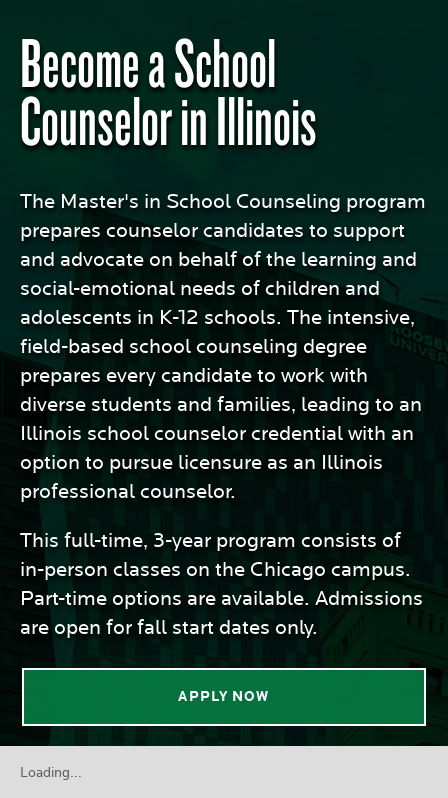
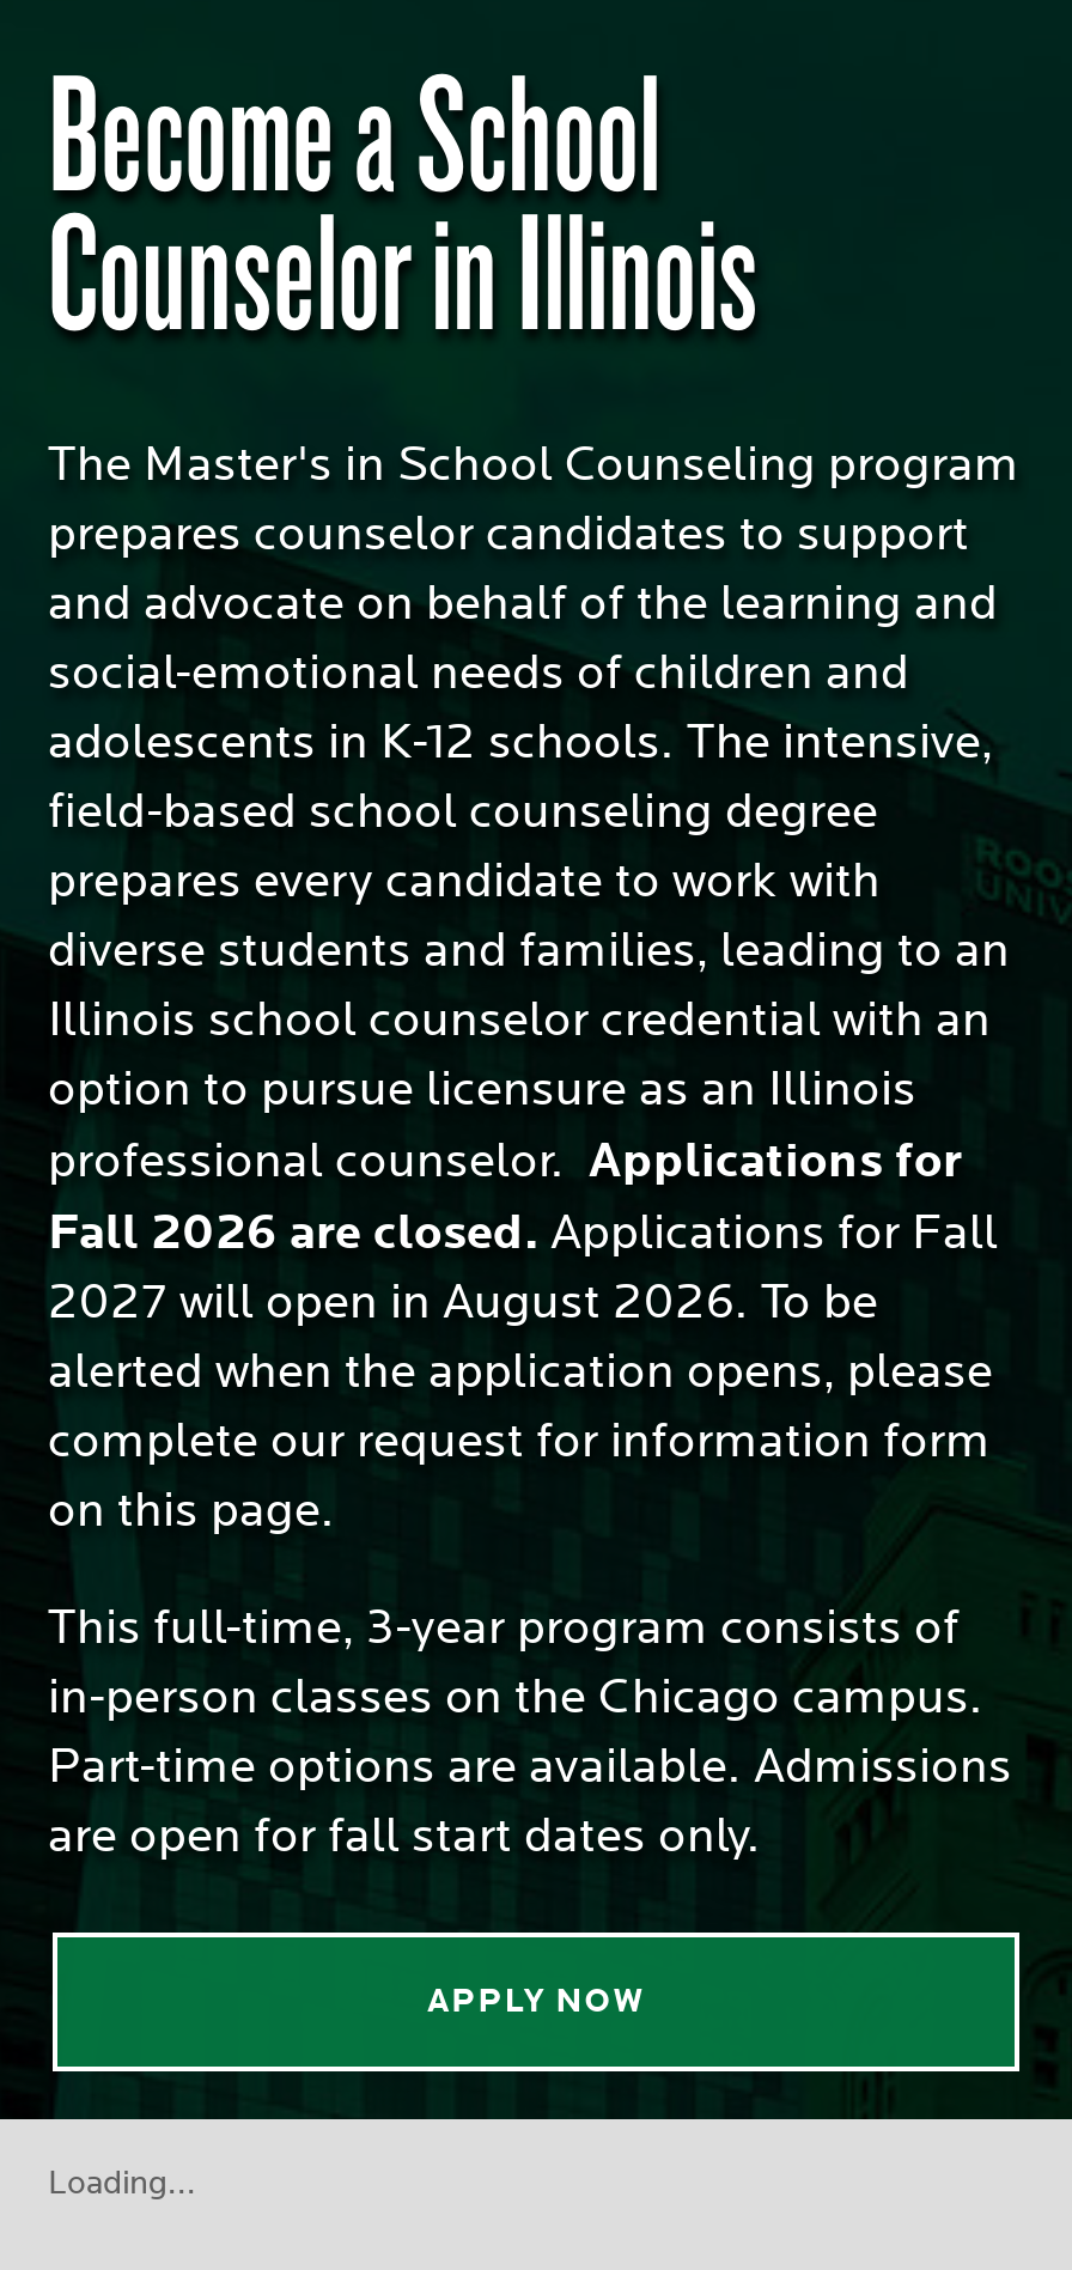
- professional counselor.
+ professional counselor. Applications for
+ Fall 2026 are closed. Applications for Fall
+ 2027 will open in August 2026. To be
+ alerted when the application opens, please
+ complete our request for information form
+ on this page.
